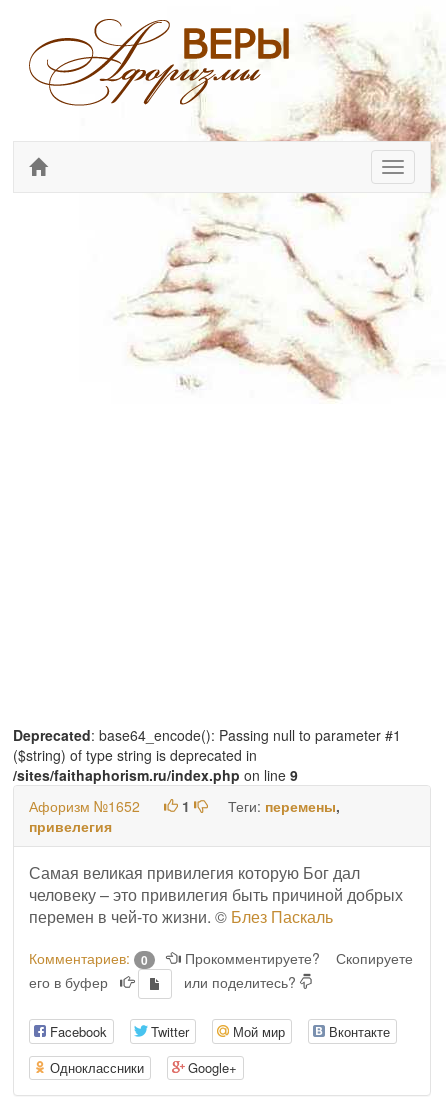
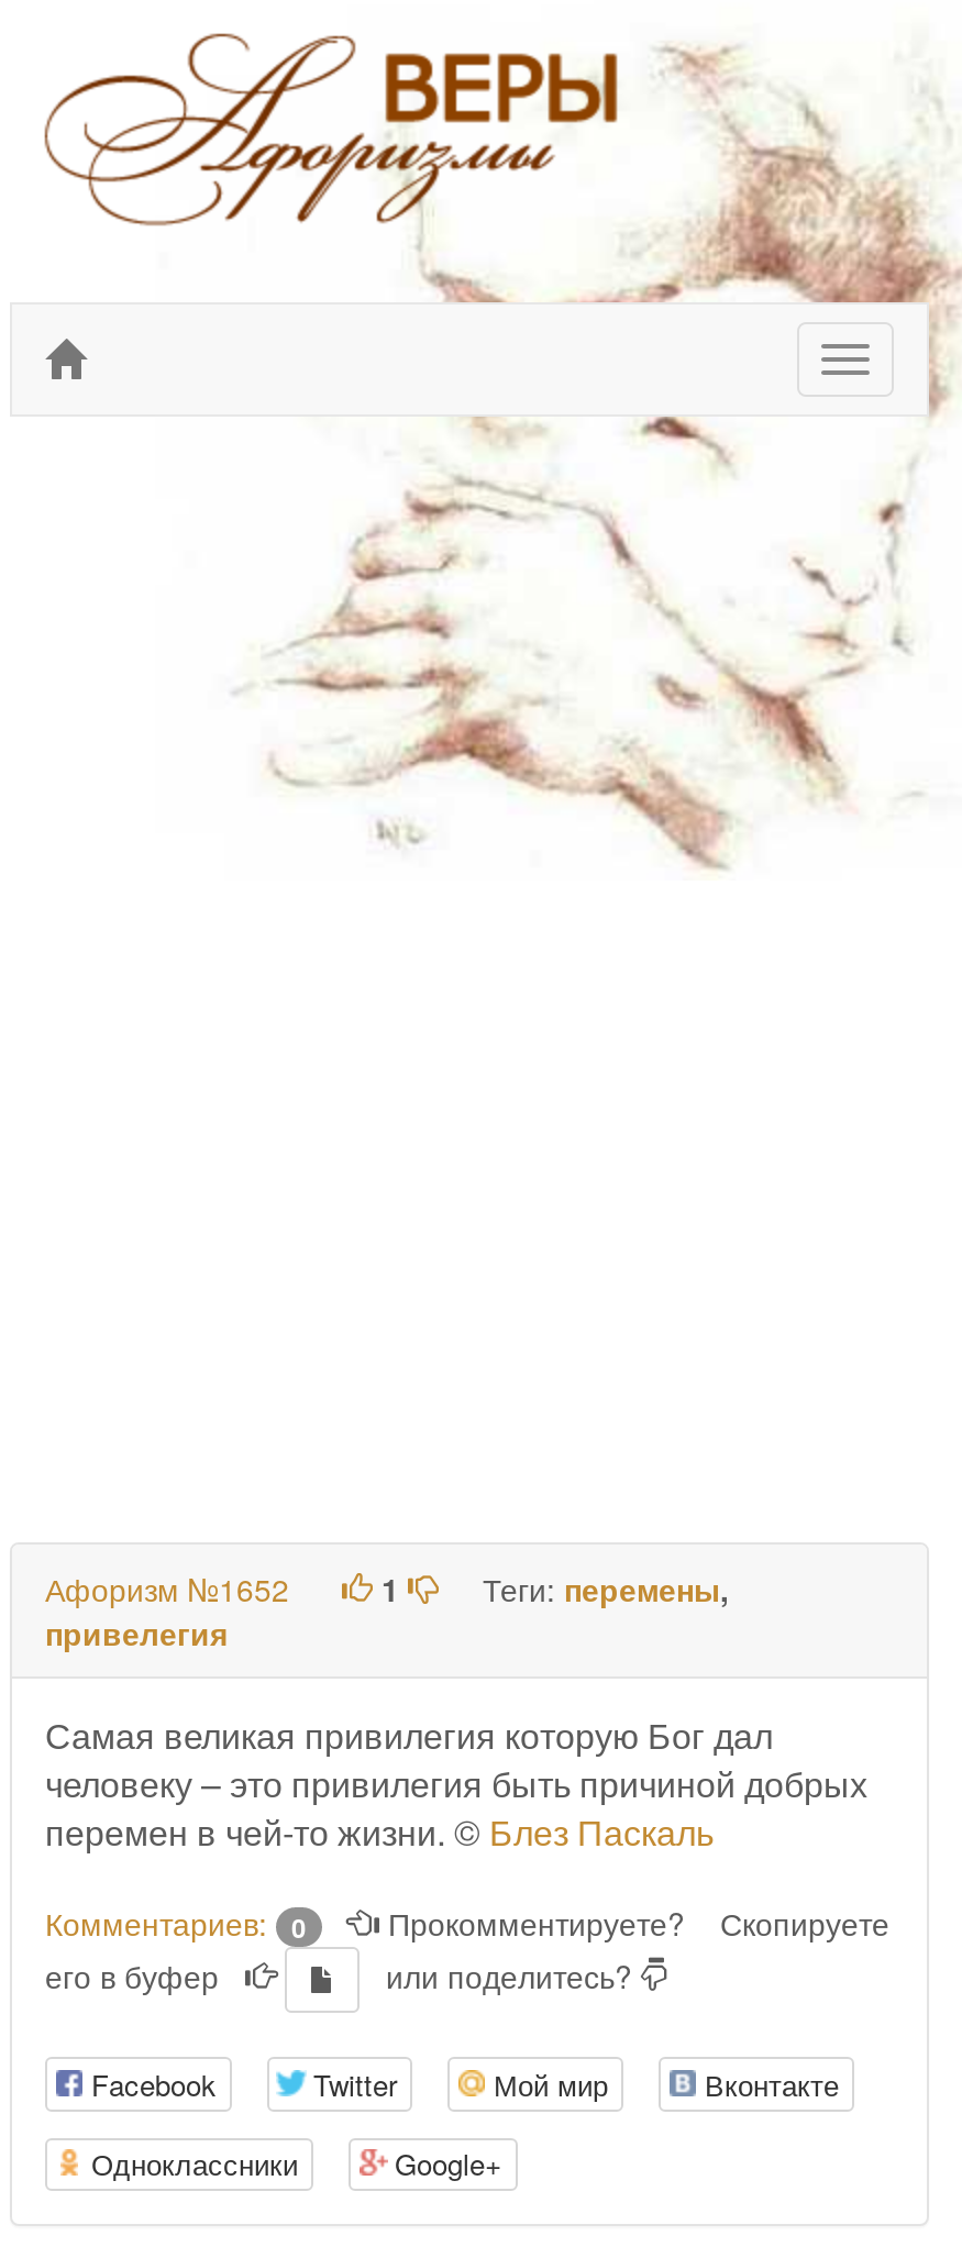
- Deprecated: base64_encode(): Passing null to parameter #1
- ($string) of type string is deprecated in
- /sites/faithaphorism.ru/index.php on line 9
